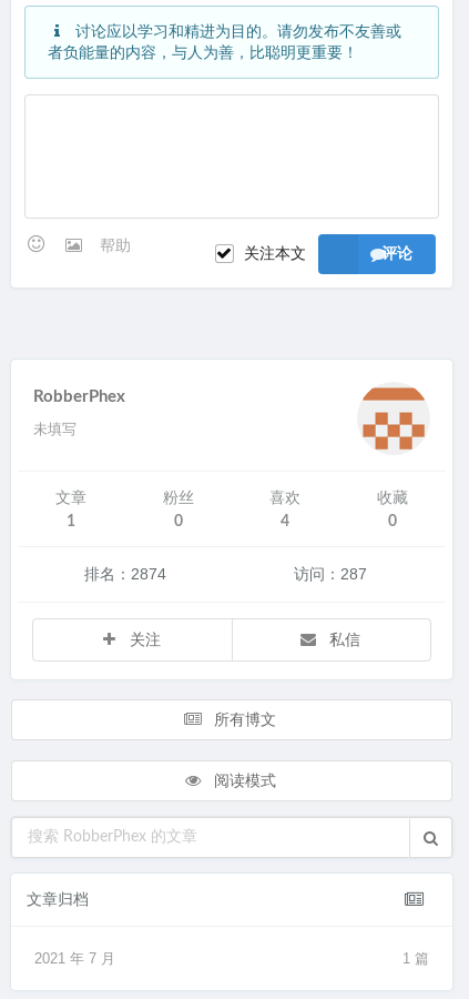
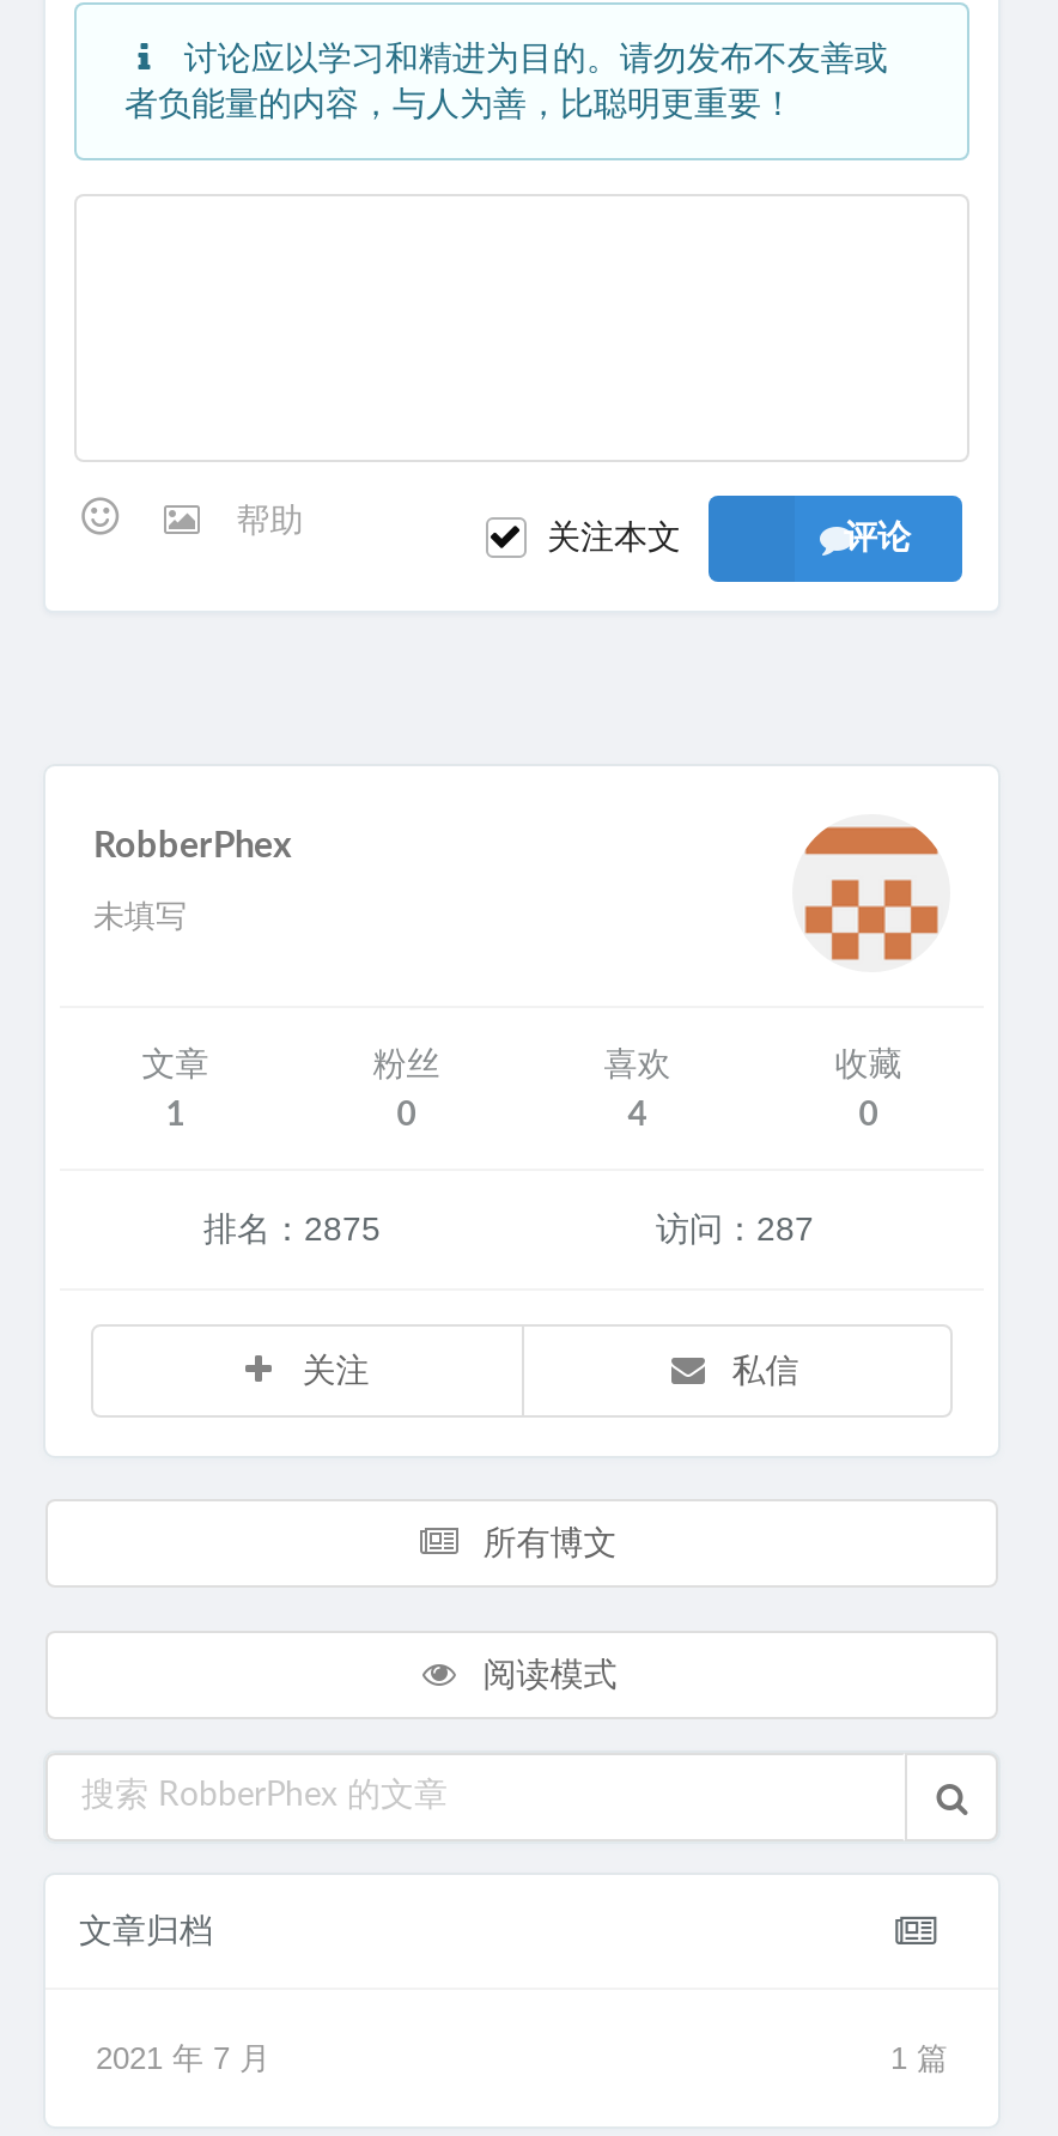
- 排名：2874
+ 排名：2875
